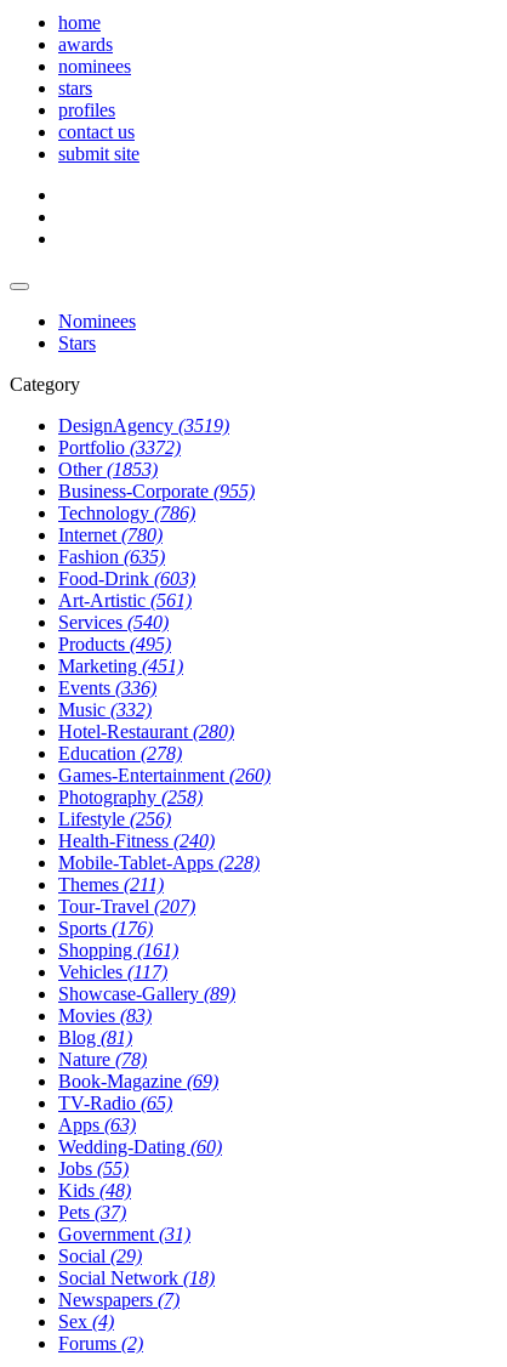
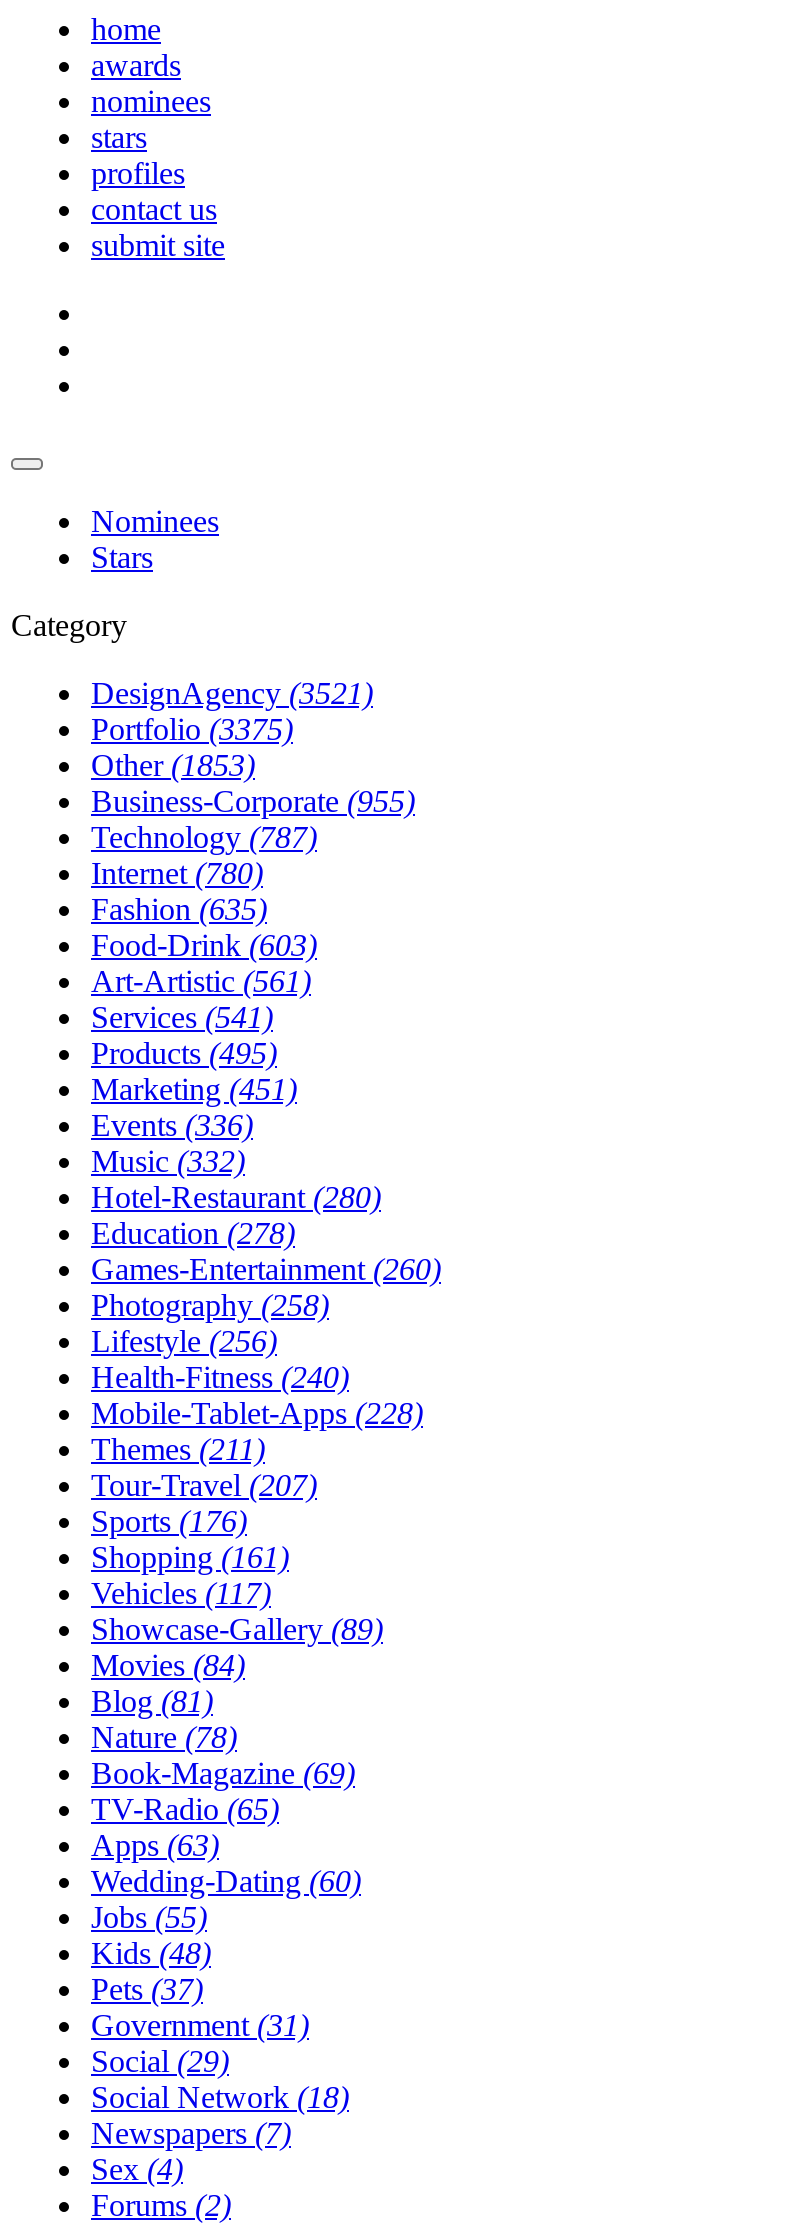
- DesignAgency (3519)
+ DesignAgency (3521)

- Portfolio (3372)
+ Portfolio (3375)

- Technology (786)
+ Technology (787)

- Services (540)
+ Services (541)

- Movies (83)
+ Movies (84)
